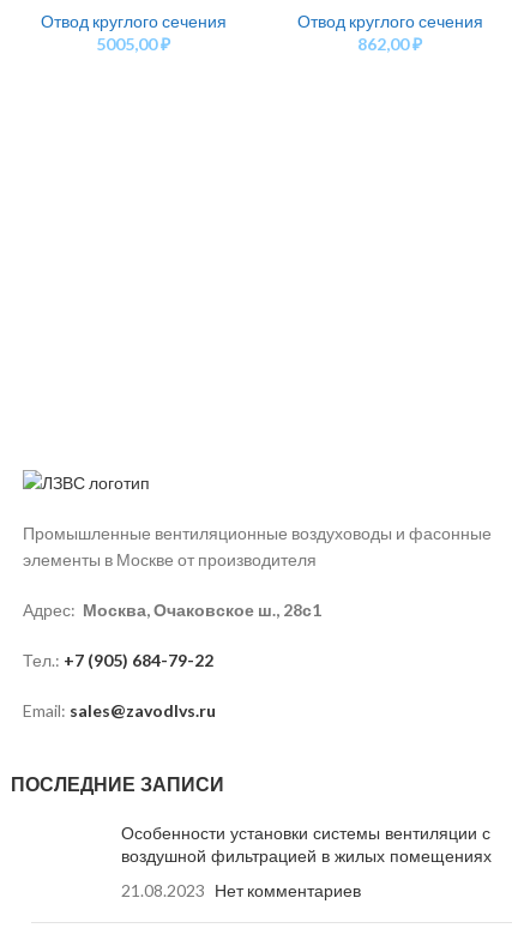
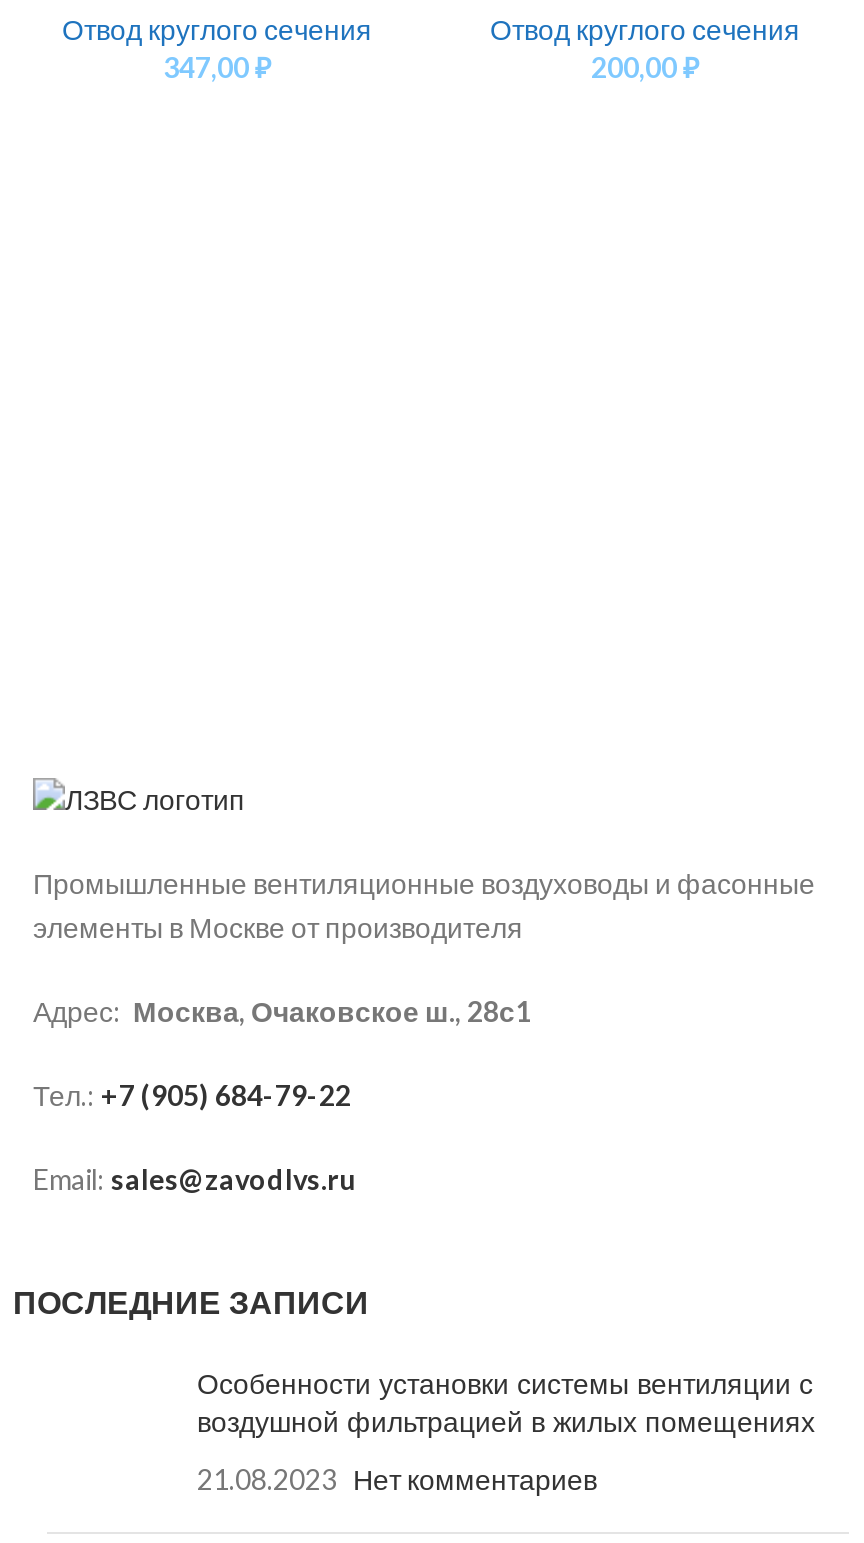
- 5005,00 ₽
+ 347,00 ₽

- 862,00 ₽
+ 200,00 ₽
